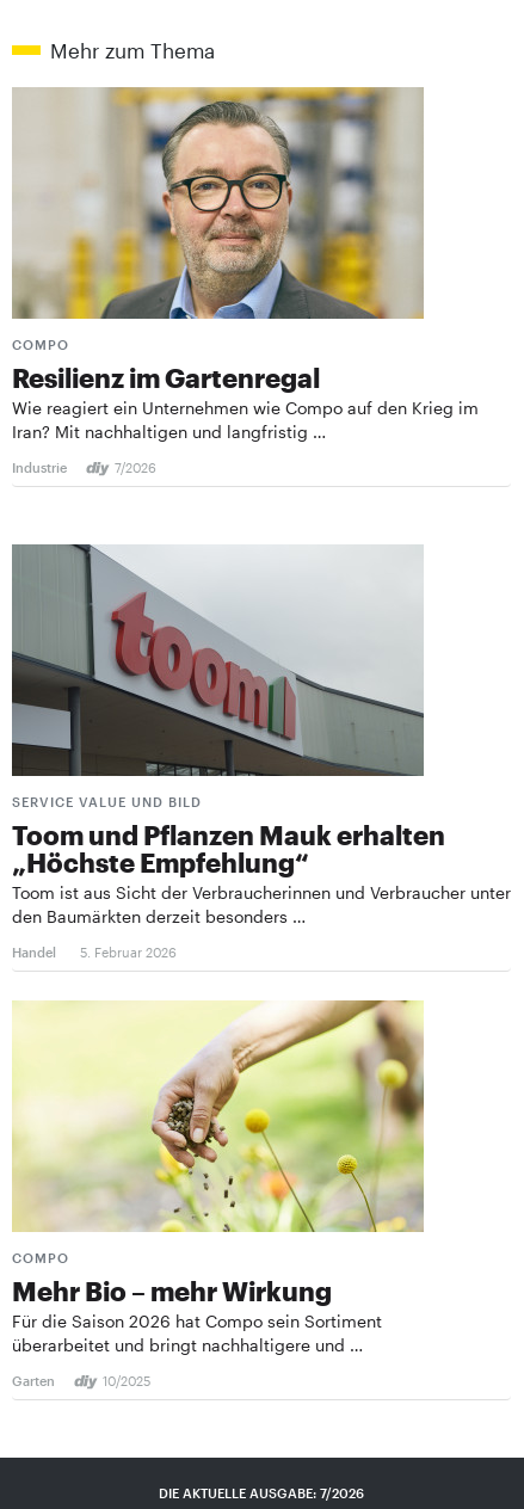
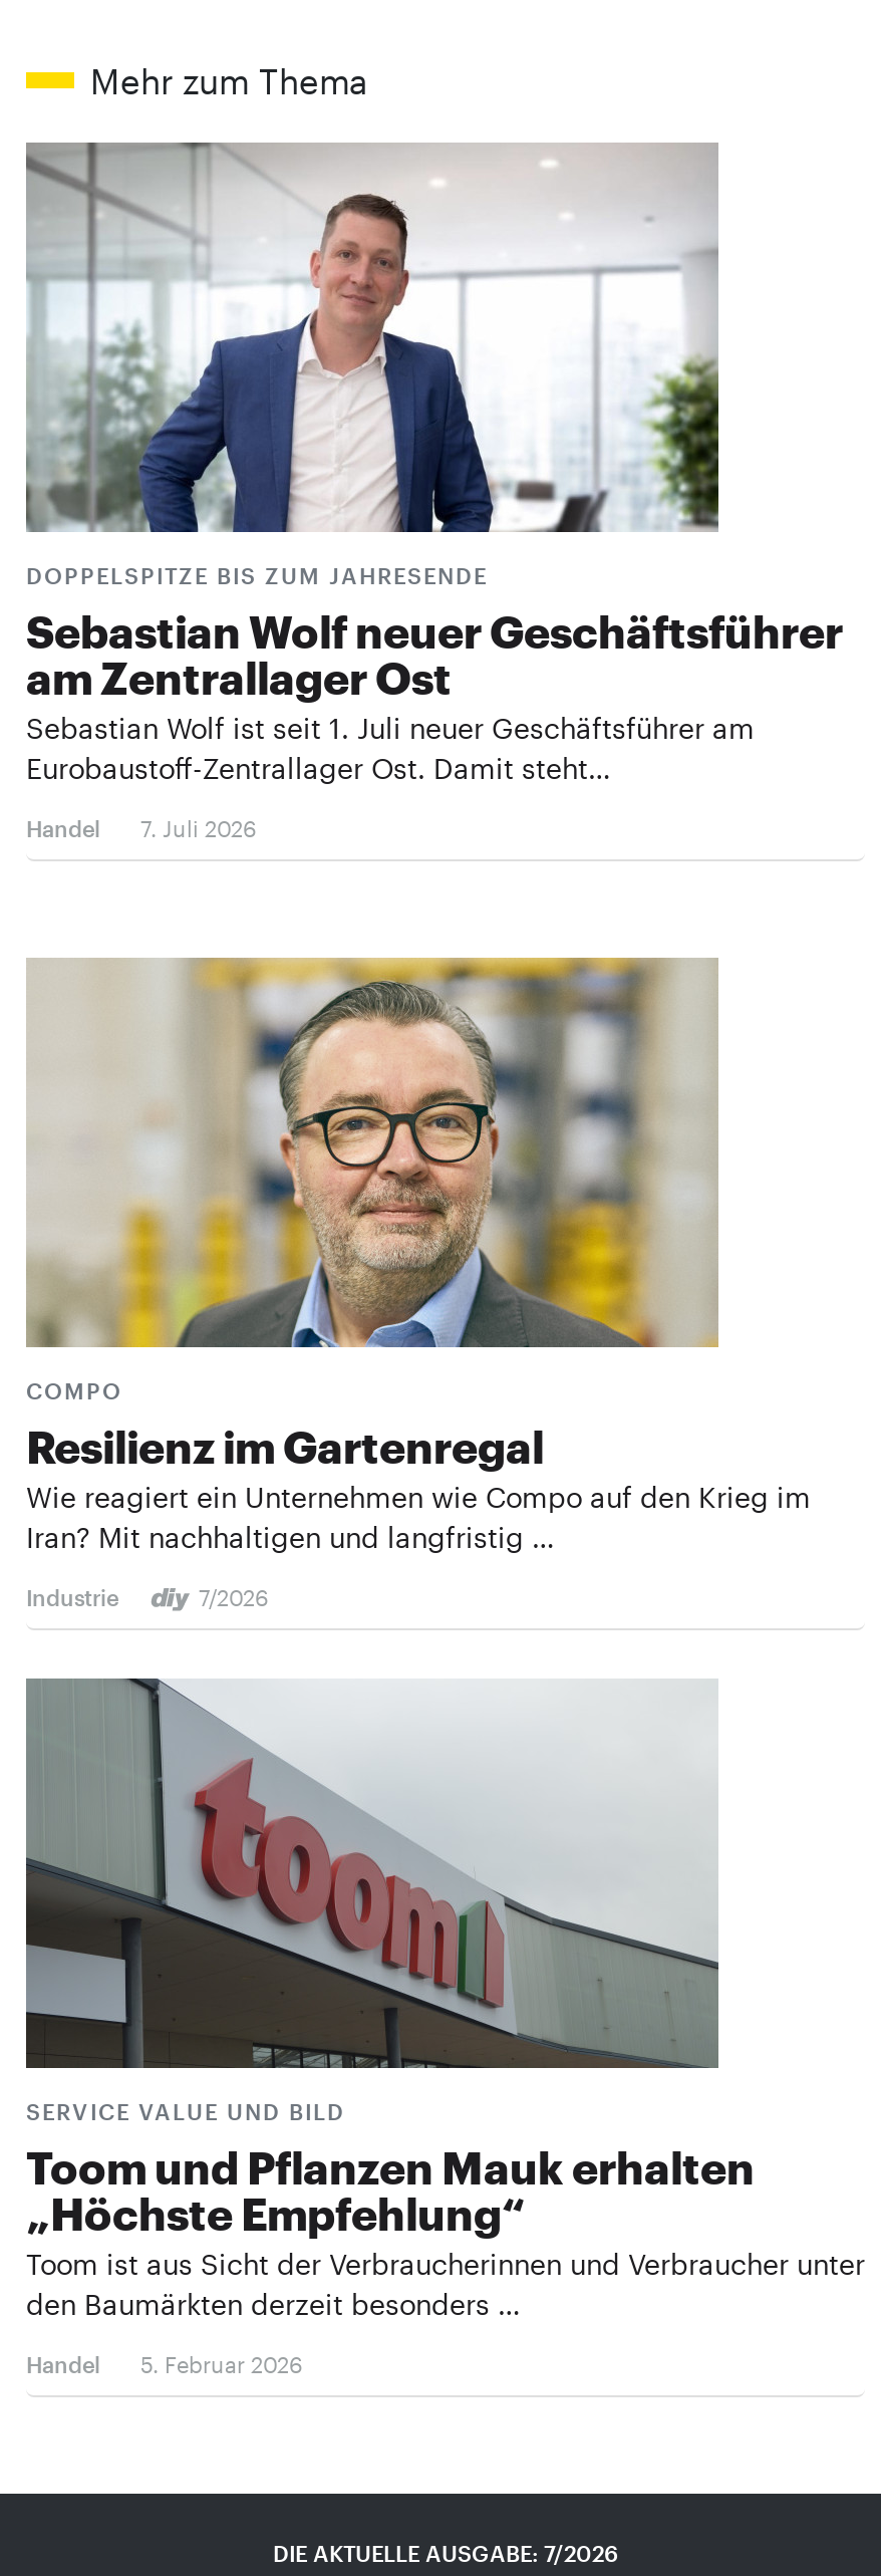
+ [image]
+ DOPPELSPITZE BIS ZUM JAHRESENDE
+ Sebastian Wolf neuer Geschäftsführer
+ am Zentrallager Ost
+ Sebastian Wolf ist seit 1. Juli neuer Geschäftsführer am
+ Eurobaustoff-Zentrallager Ost. Damit steht…
+ Handel
+ 7. Juli 2026

moved down: [image] | COMPO | Resilienz im Gartenregal | Wie reagiert ein Unternehmen wie Compo auf den Krieg im | Iran? Mit nachhaltigen und langfristig … | Industrie | 7/2026

moved down: [image] | SERVICE VALUE UND BILD | Toom und Pflanzen Mauk erhalten | „Höchste Empfehlung“ | Toom ist aus Sicht der Verbraucherinnen und Verbraucher unter | den Baumärkten derzeit besonders … | Handel | 5. Februar 2026

- [image]
- COMPO
- Mehr Bio – mehr Wirkung
- Für die Saison 2026 hat Compo sein Sortiment
- überarbeitet und bringt nachhaltigere und …
- Garten
- 10/2025
